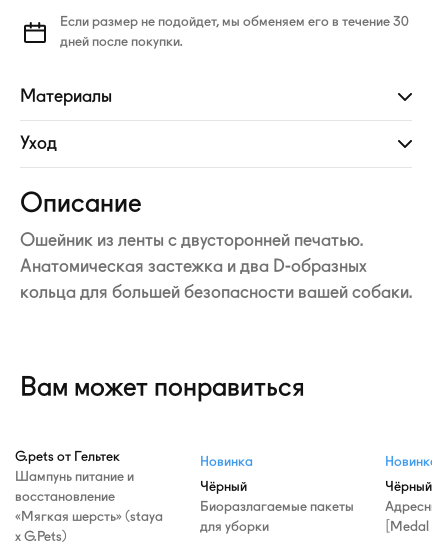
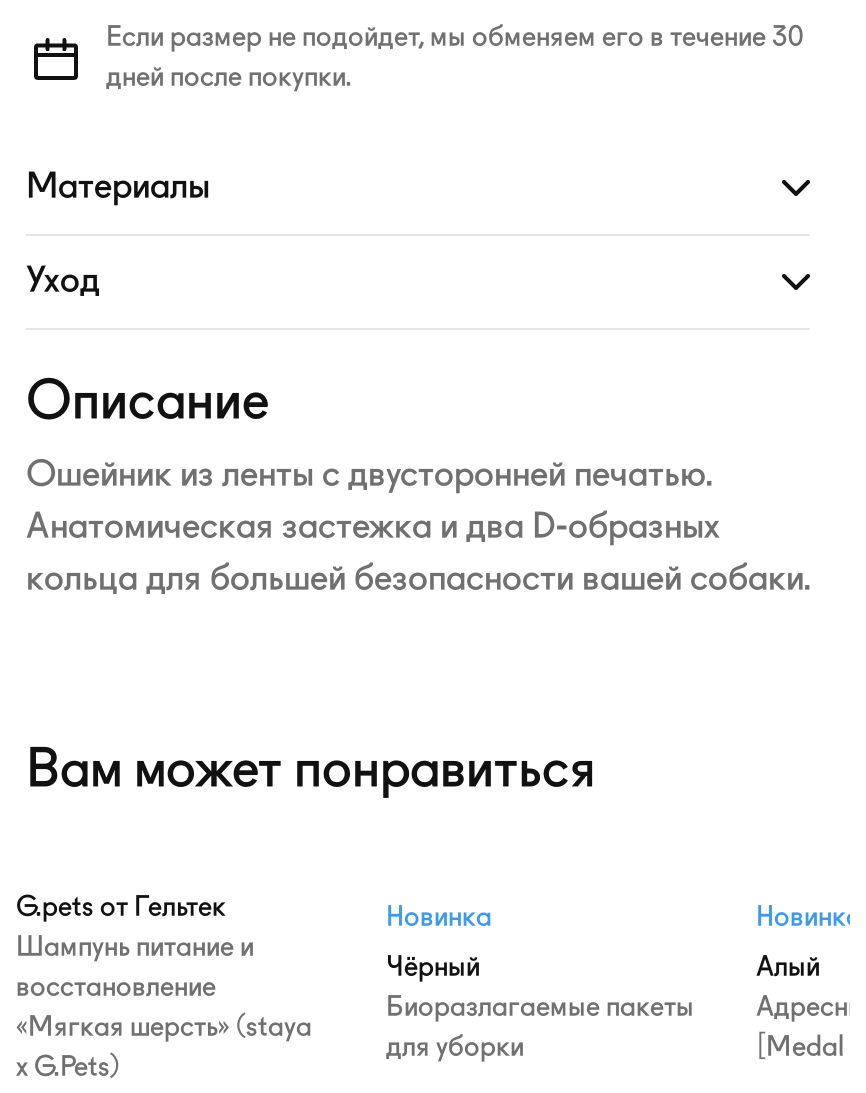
- Чёрный
+ Алый
